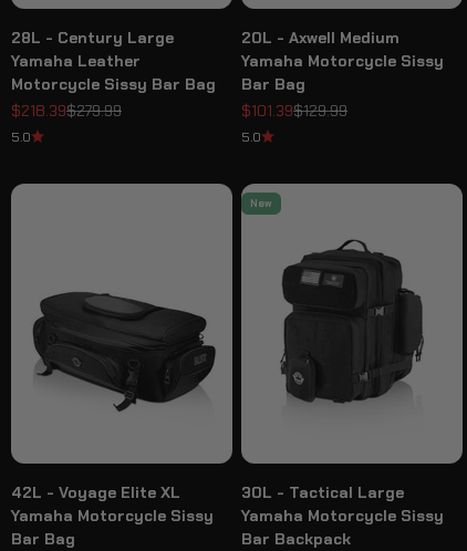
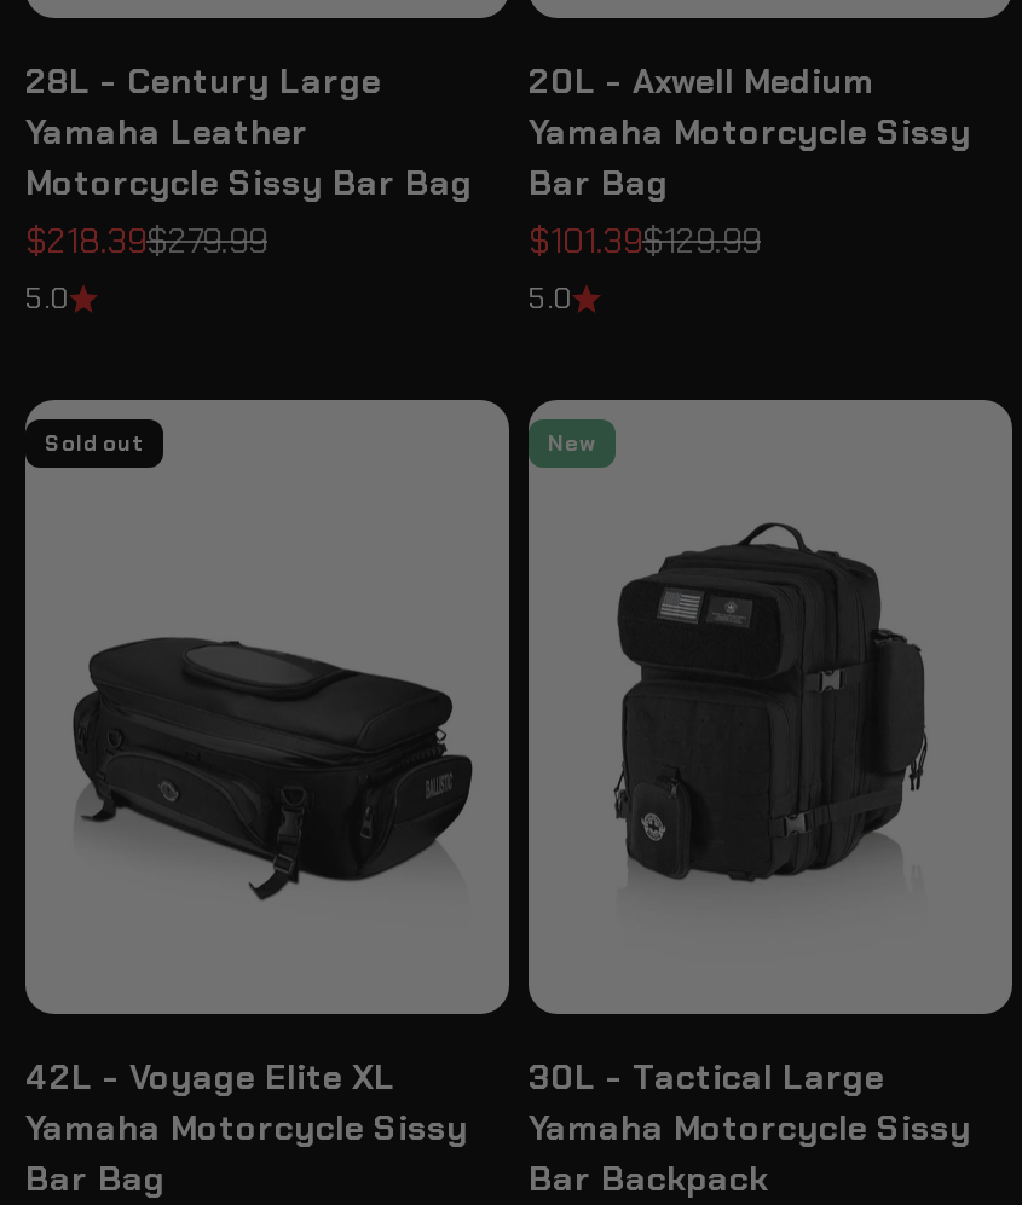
+ Sold out
